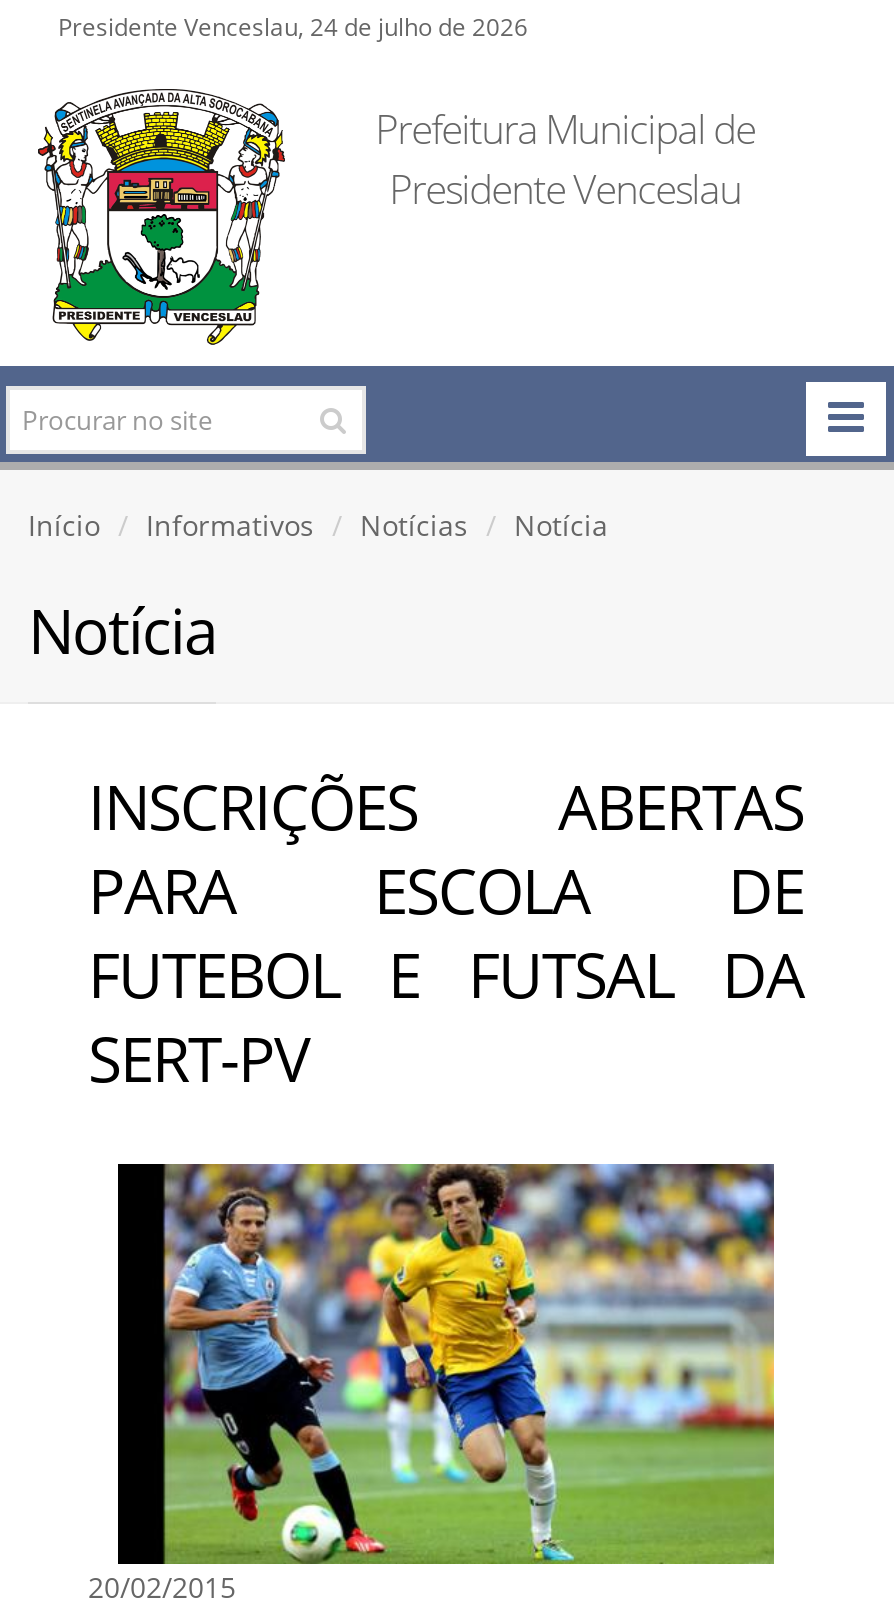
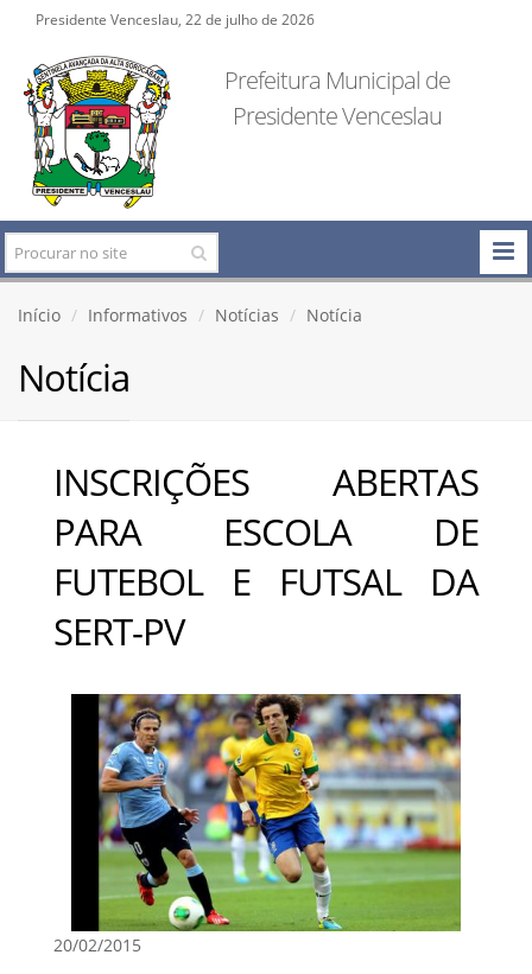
- Presidente Venceslau, 24 de julho de 2026
+ Presidente Venceslau, 22 de julho de 2026
